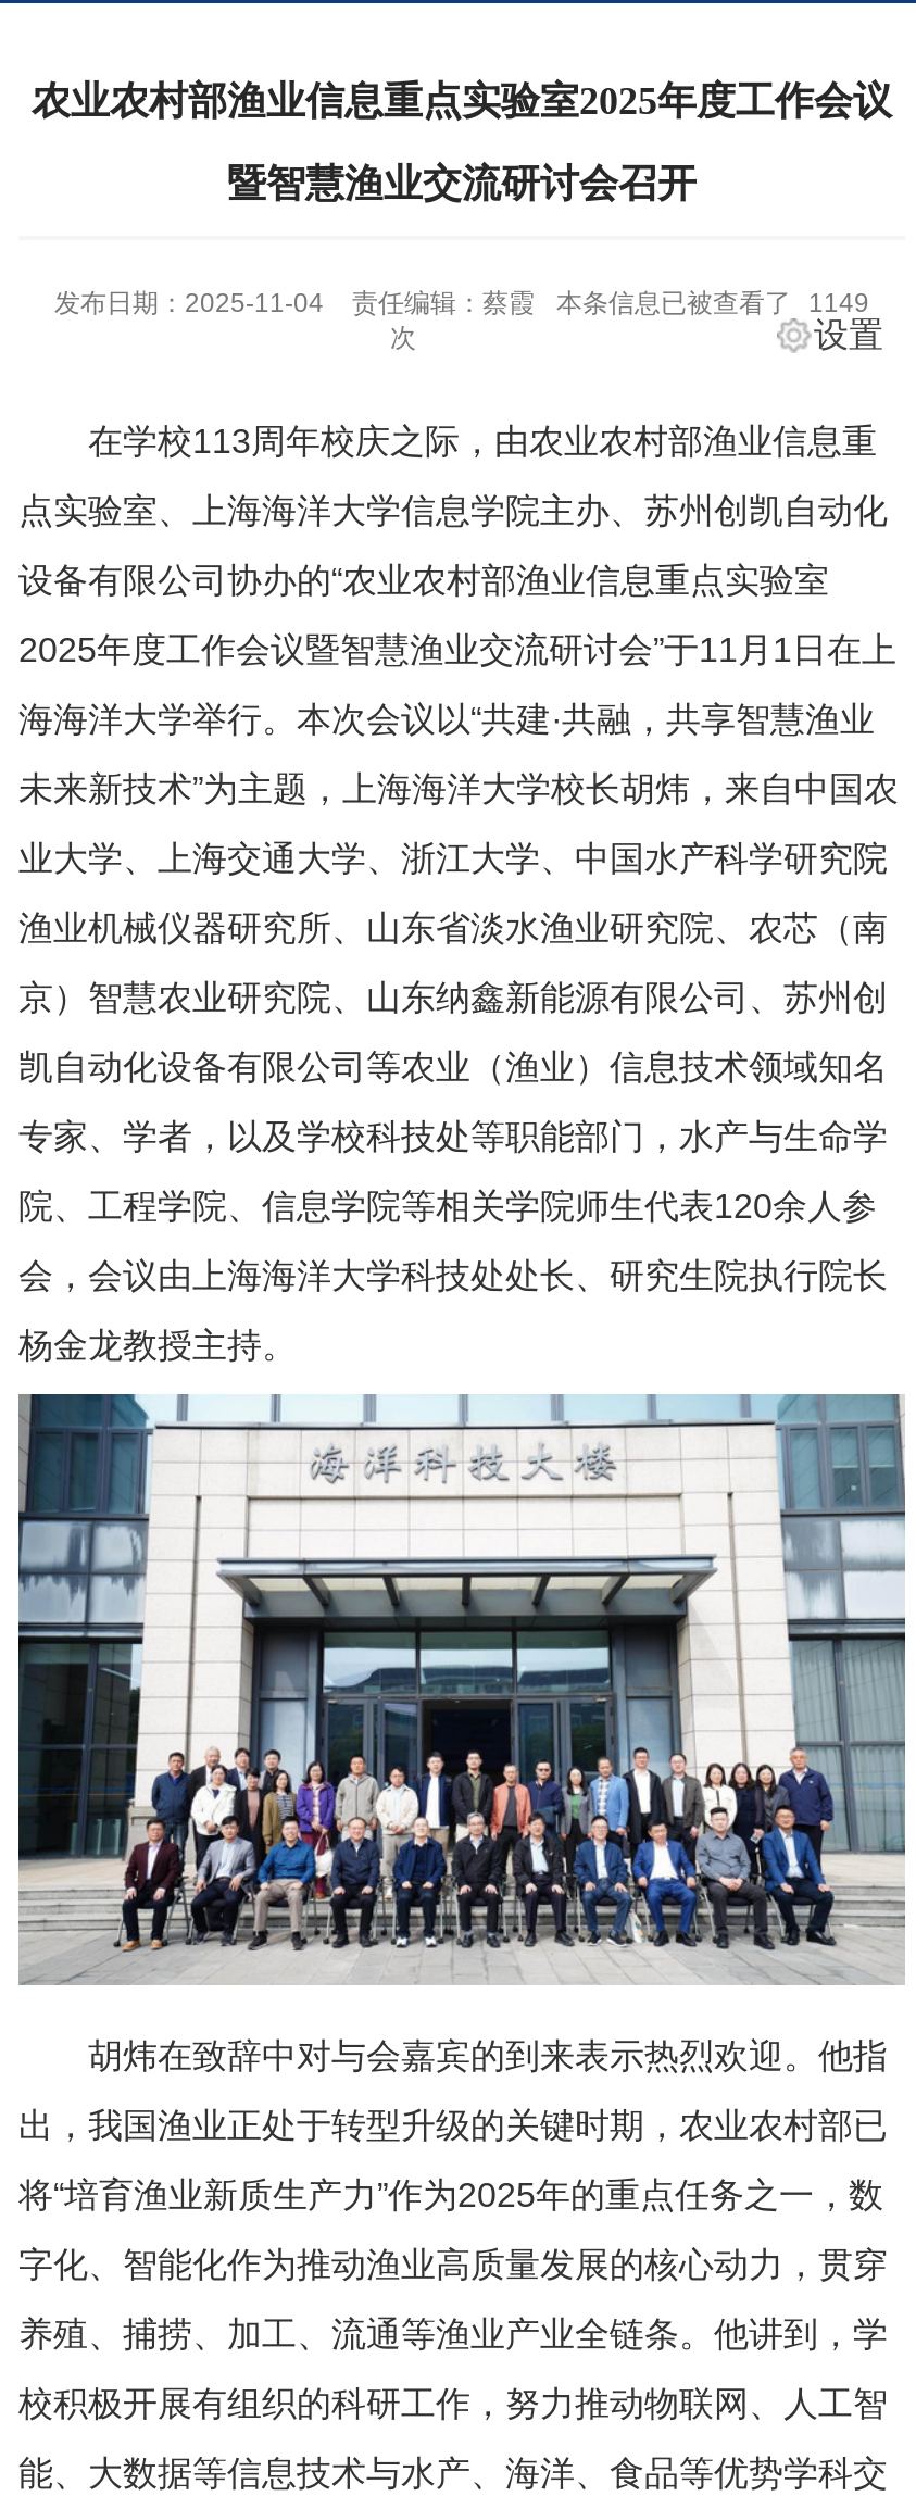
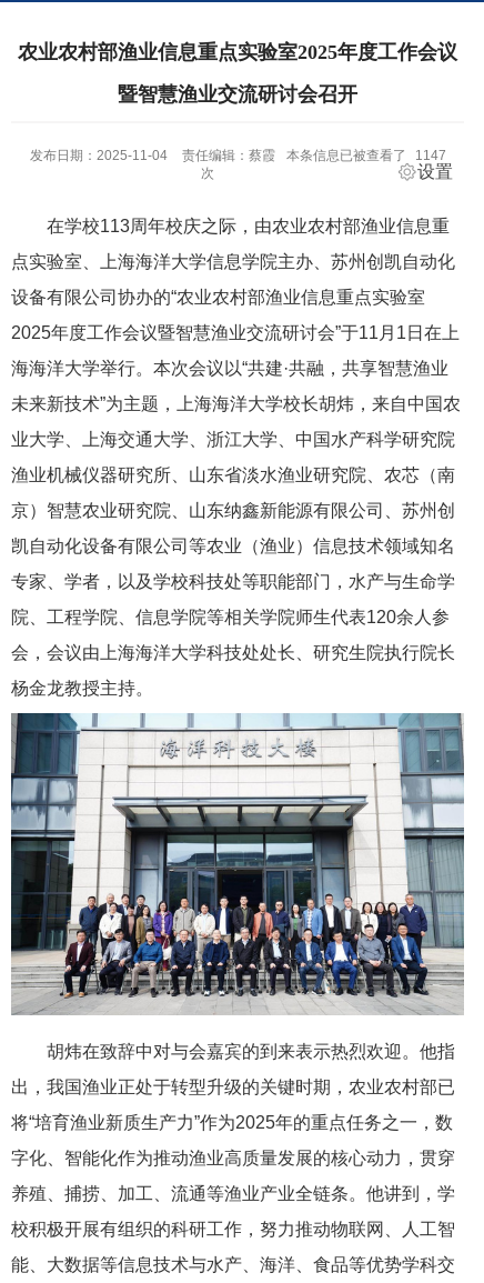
- 本条信息已被查看了 1149
+ 本条信息已被查看了 1147
